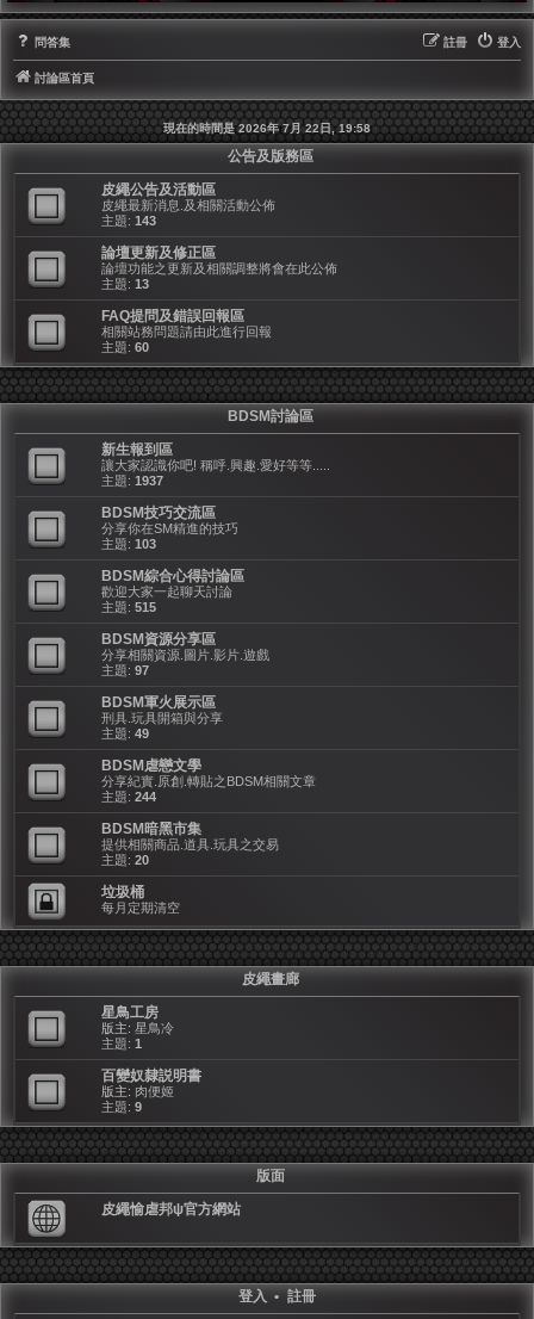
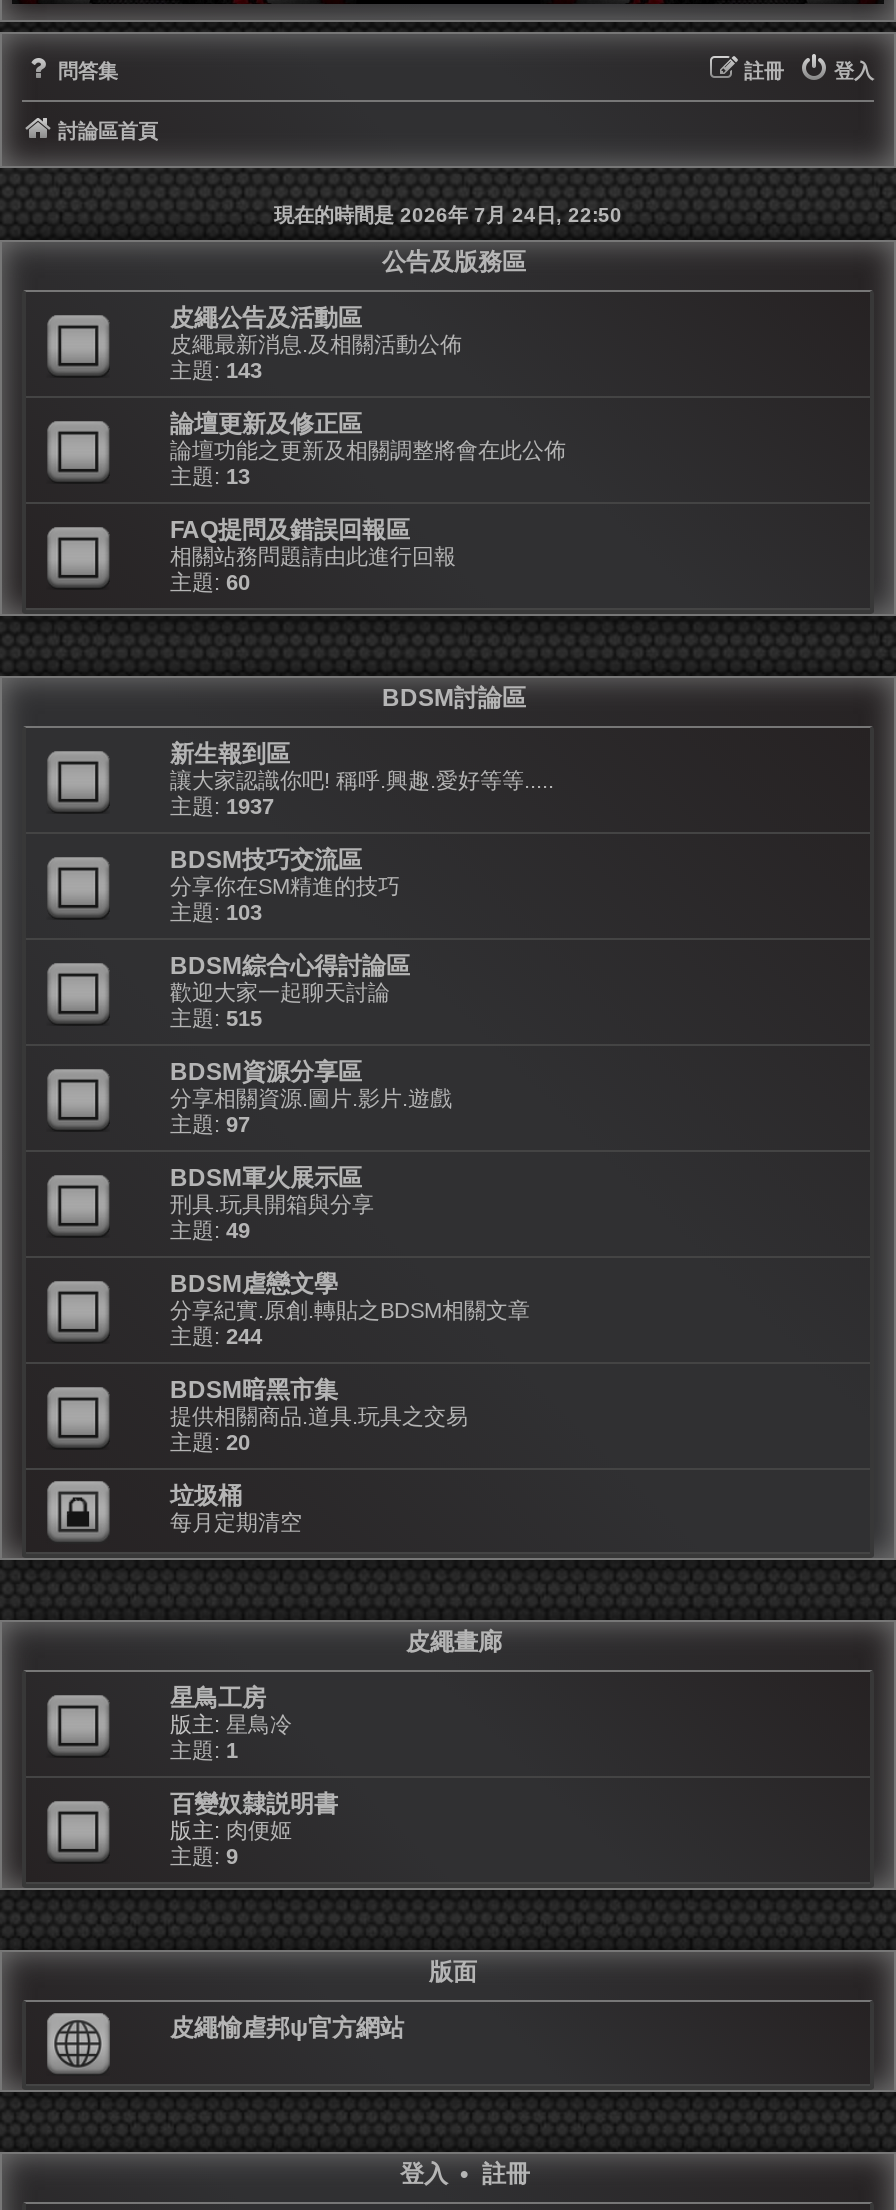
- 現在的時間是 2026年 7月 22日, 19:58
+ 現在的時間是 2026年 7月 24日, 22:50
